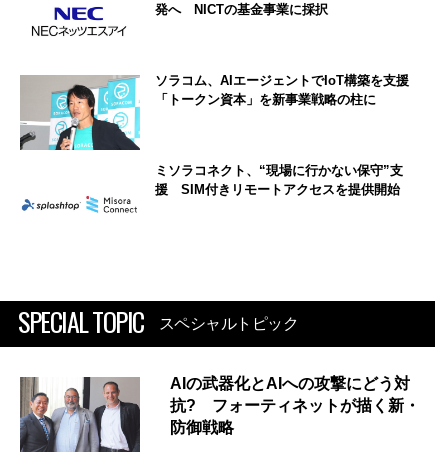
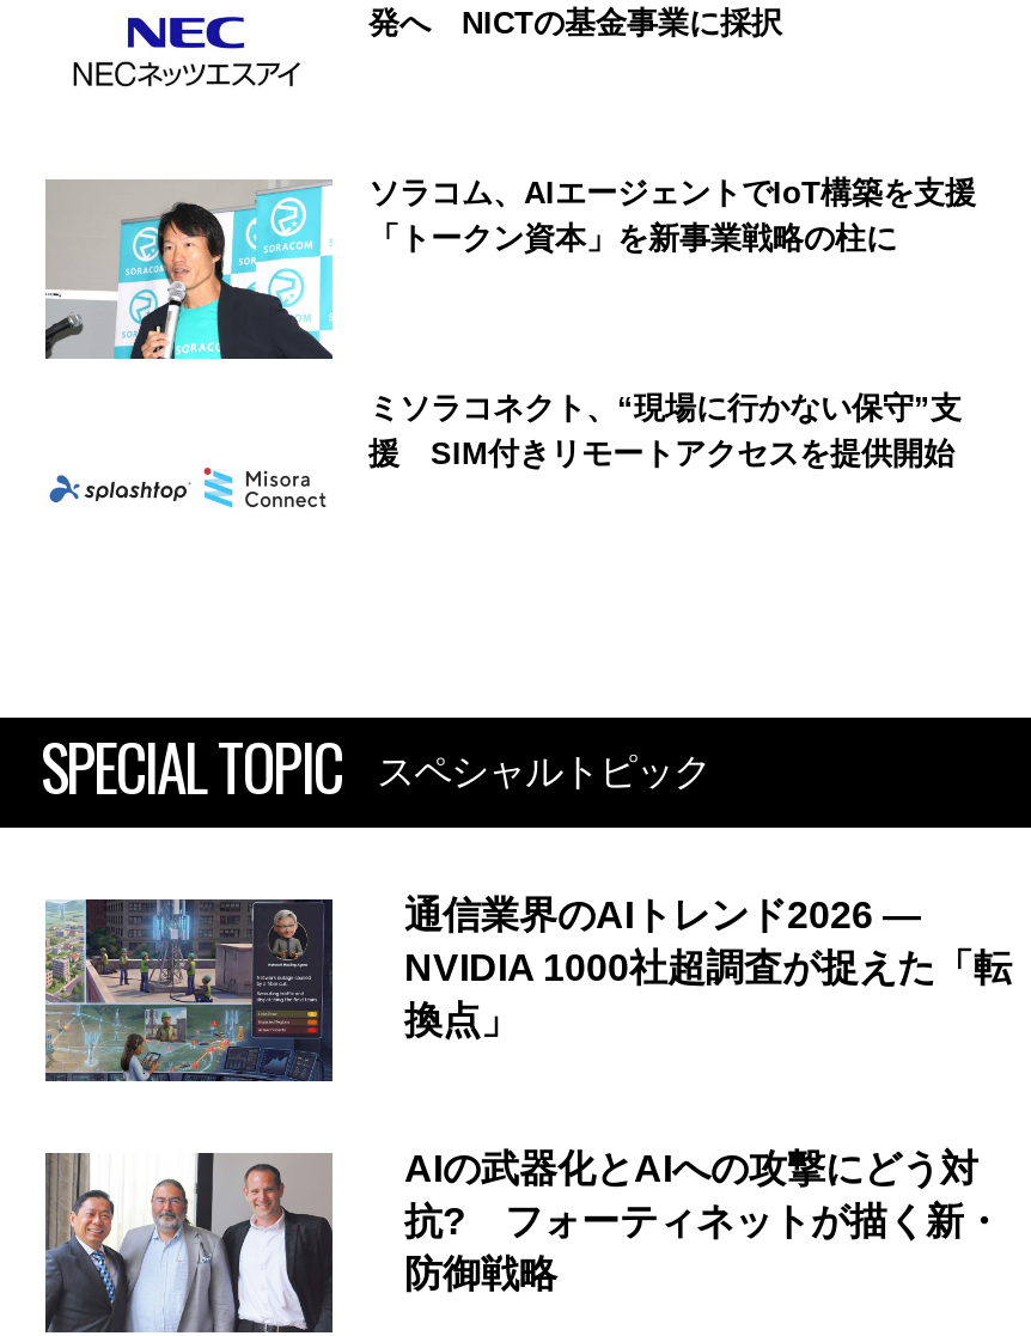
+ [image]
+ 通信業界のAIトレンド2026 ―
+ NVIDIA 1000社超調査が捉えた「転
+ 換点」
